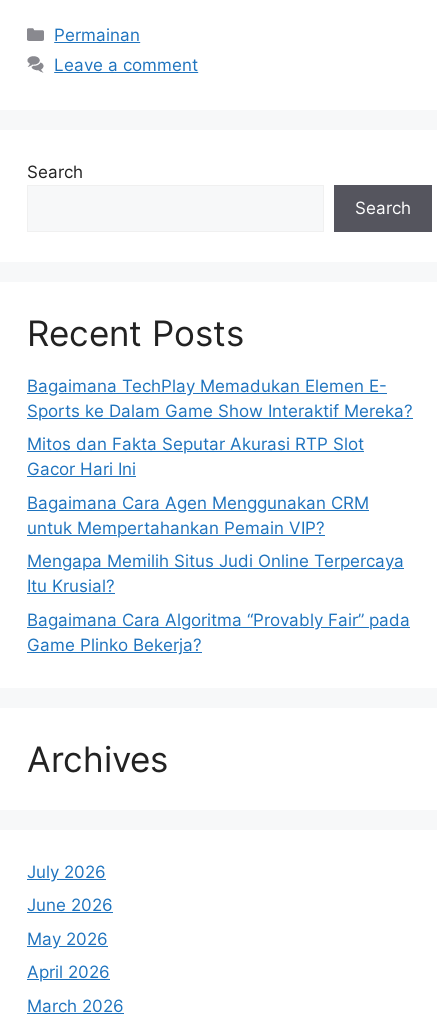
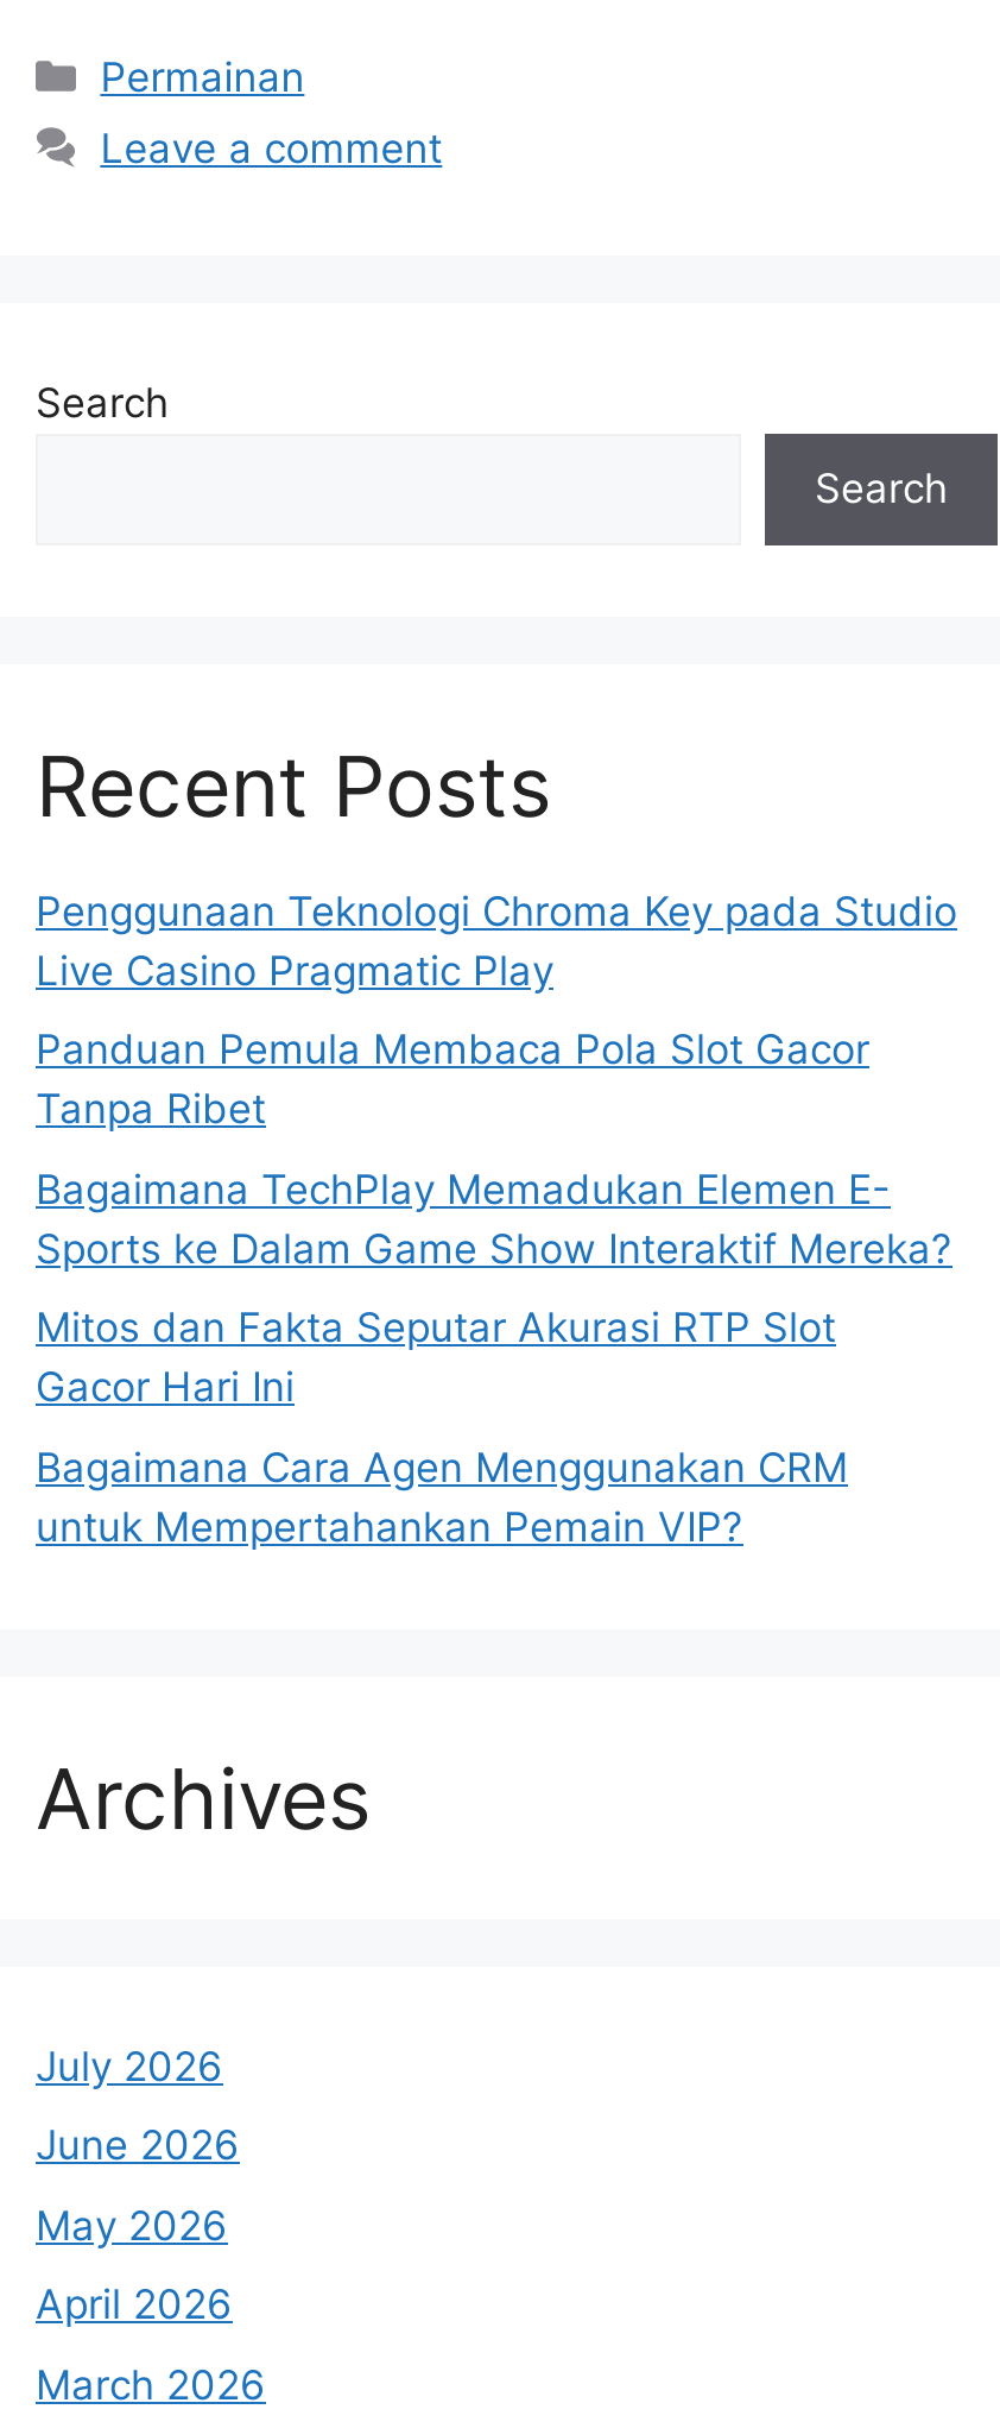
+ Penggunaan Teknologi Chroma Key pada Studio
+ Live Casino Pragmatic Play
+ Panduan Pemula Membaca Pola Slot Gacor
+ Tanpa Ribet

moved down: Bagaimana TechPlay Memadukan Elemen E- | Sports ke Dalam Game Show Interaktif Mereka? | Mitos dan Fakta Seputar Akurasi RTP Slot | Gacor Hari Ini | Bagaimana Cara Agen Menggunakan CRM | untuk Mempertahankan Pemain VIP?

- Mengapa Memilih Situs Judi Online Terpercaya
- Itu Krusial?
- Bagaimana Cara Algoritma “Provably Fair” pada
- Game Plinko Bekerja?
